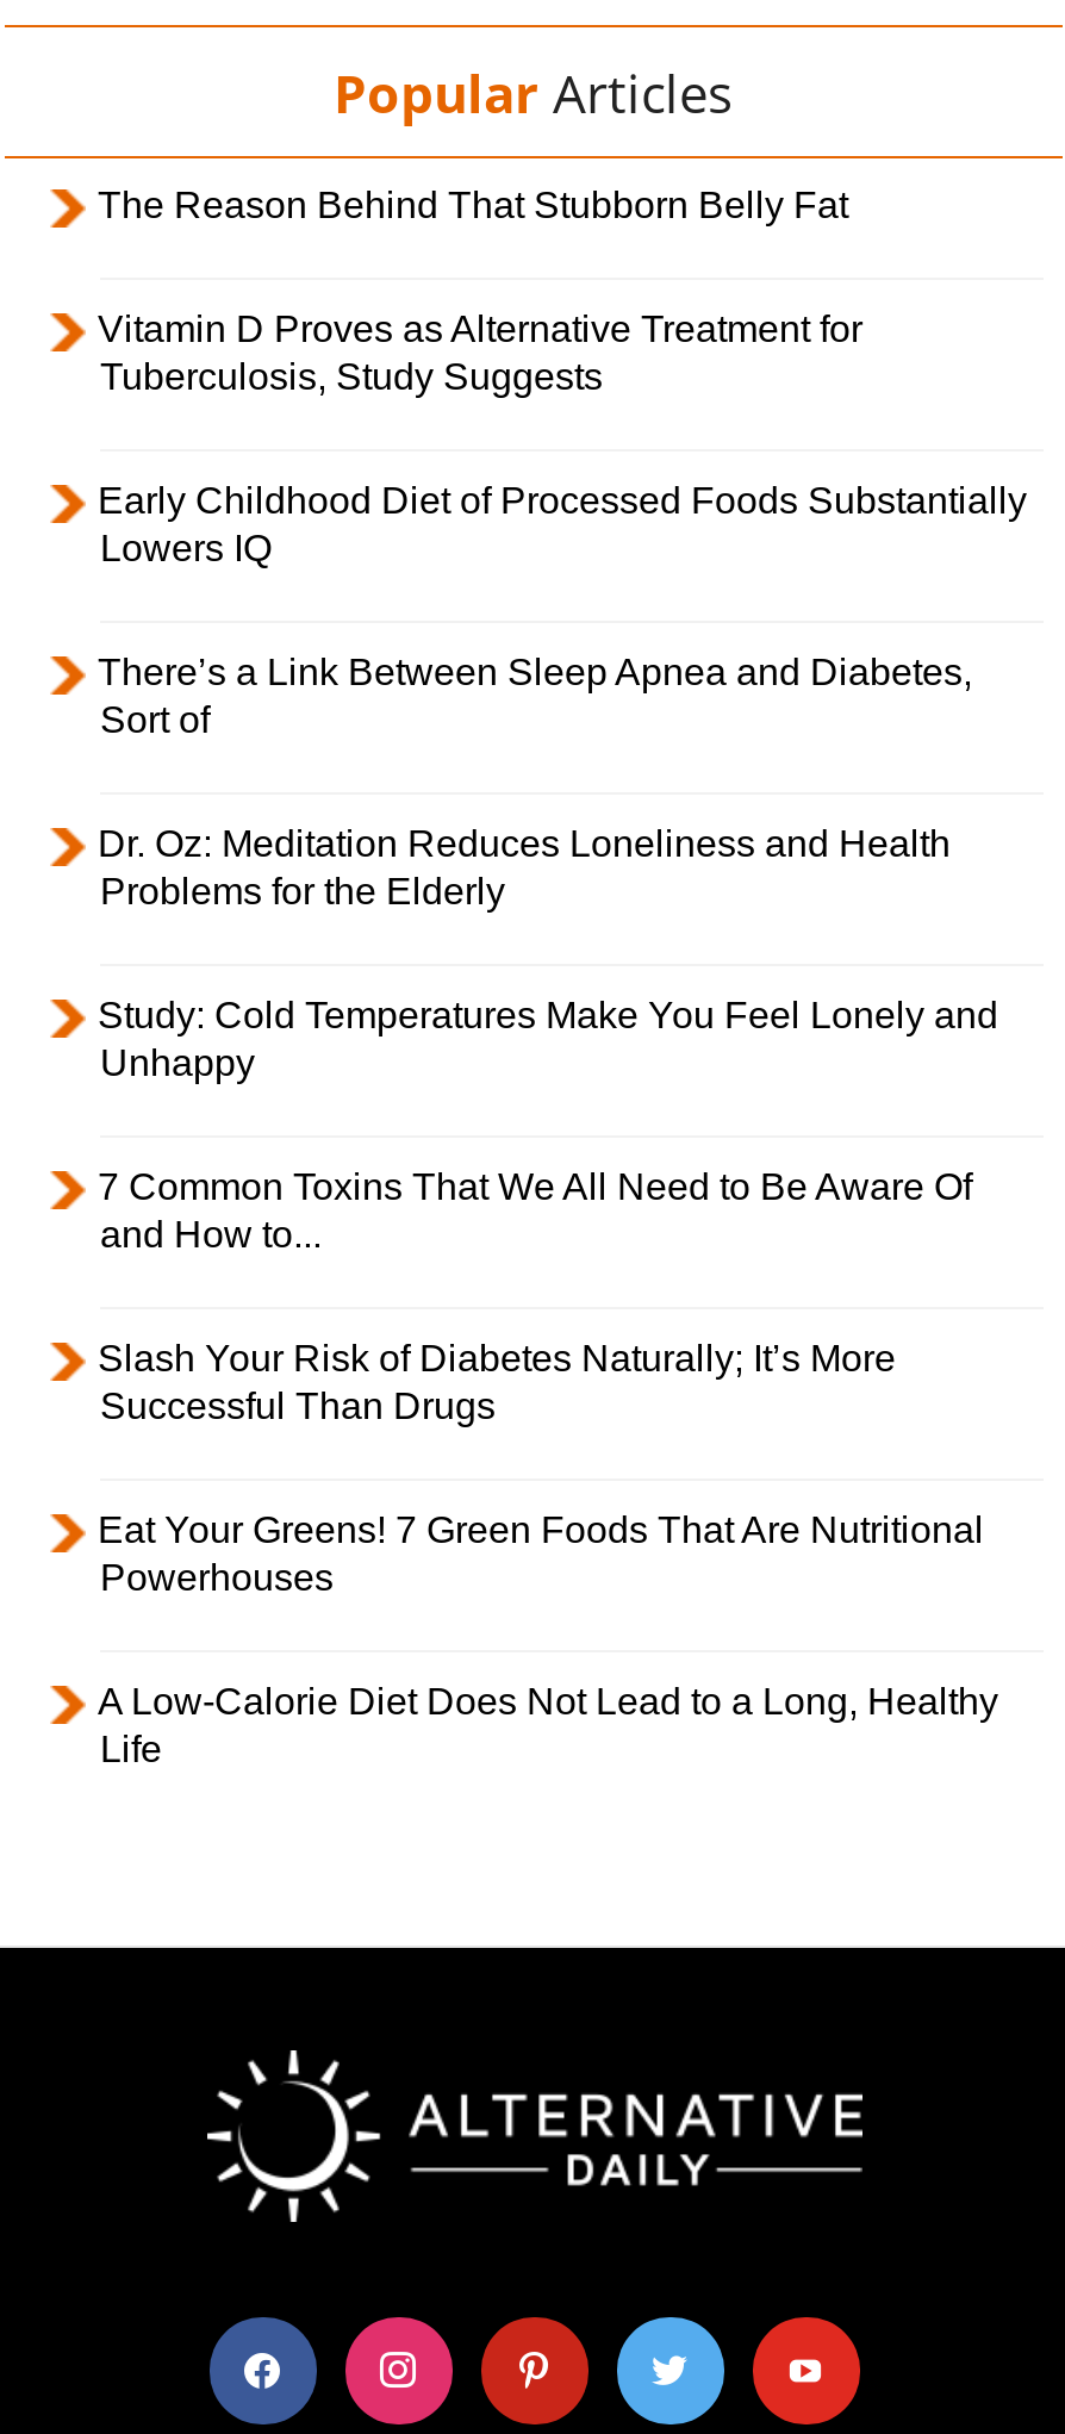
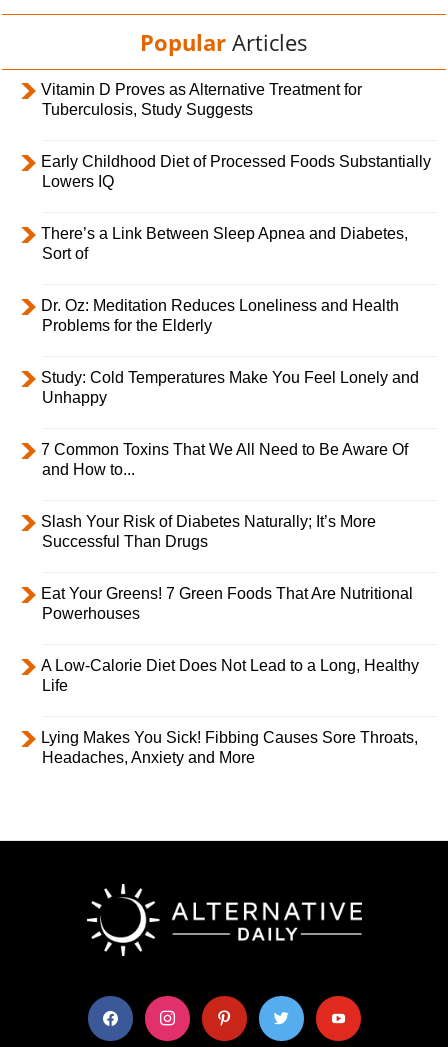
- The Reason Behind That Stubborn Belly Fat

moved up: Vitamin D Proves as Alternative Treatment for | Tuberculosis, Study Suggests | Early Childhood Diet of Processed Foods Substantially | ... | A Low-Calorie Diet Does Not Lead to a Long, Healthy | Life

+ Lying Makes You Sick! Fibbing Causes Sore Throats,
+ Headaches, Anxiety and More
